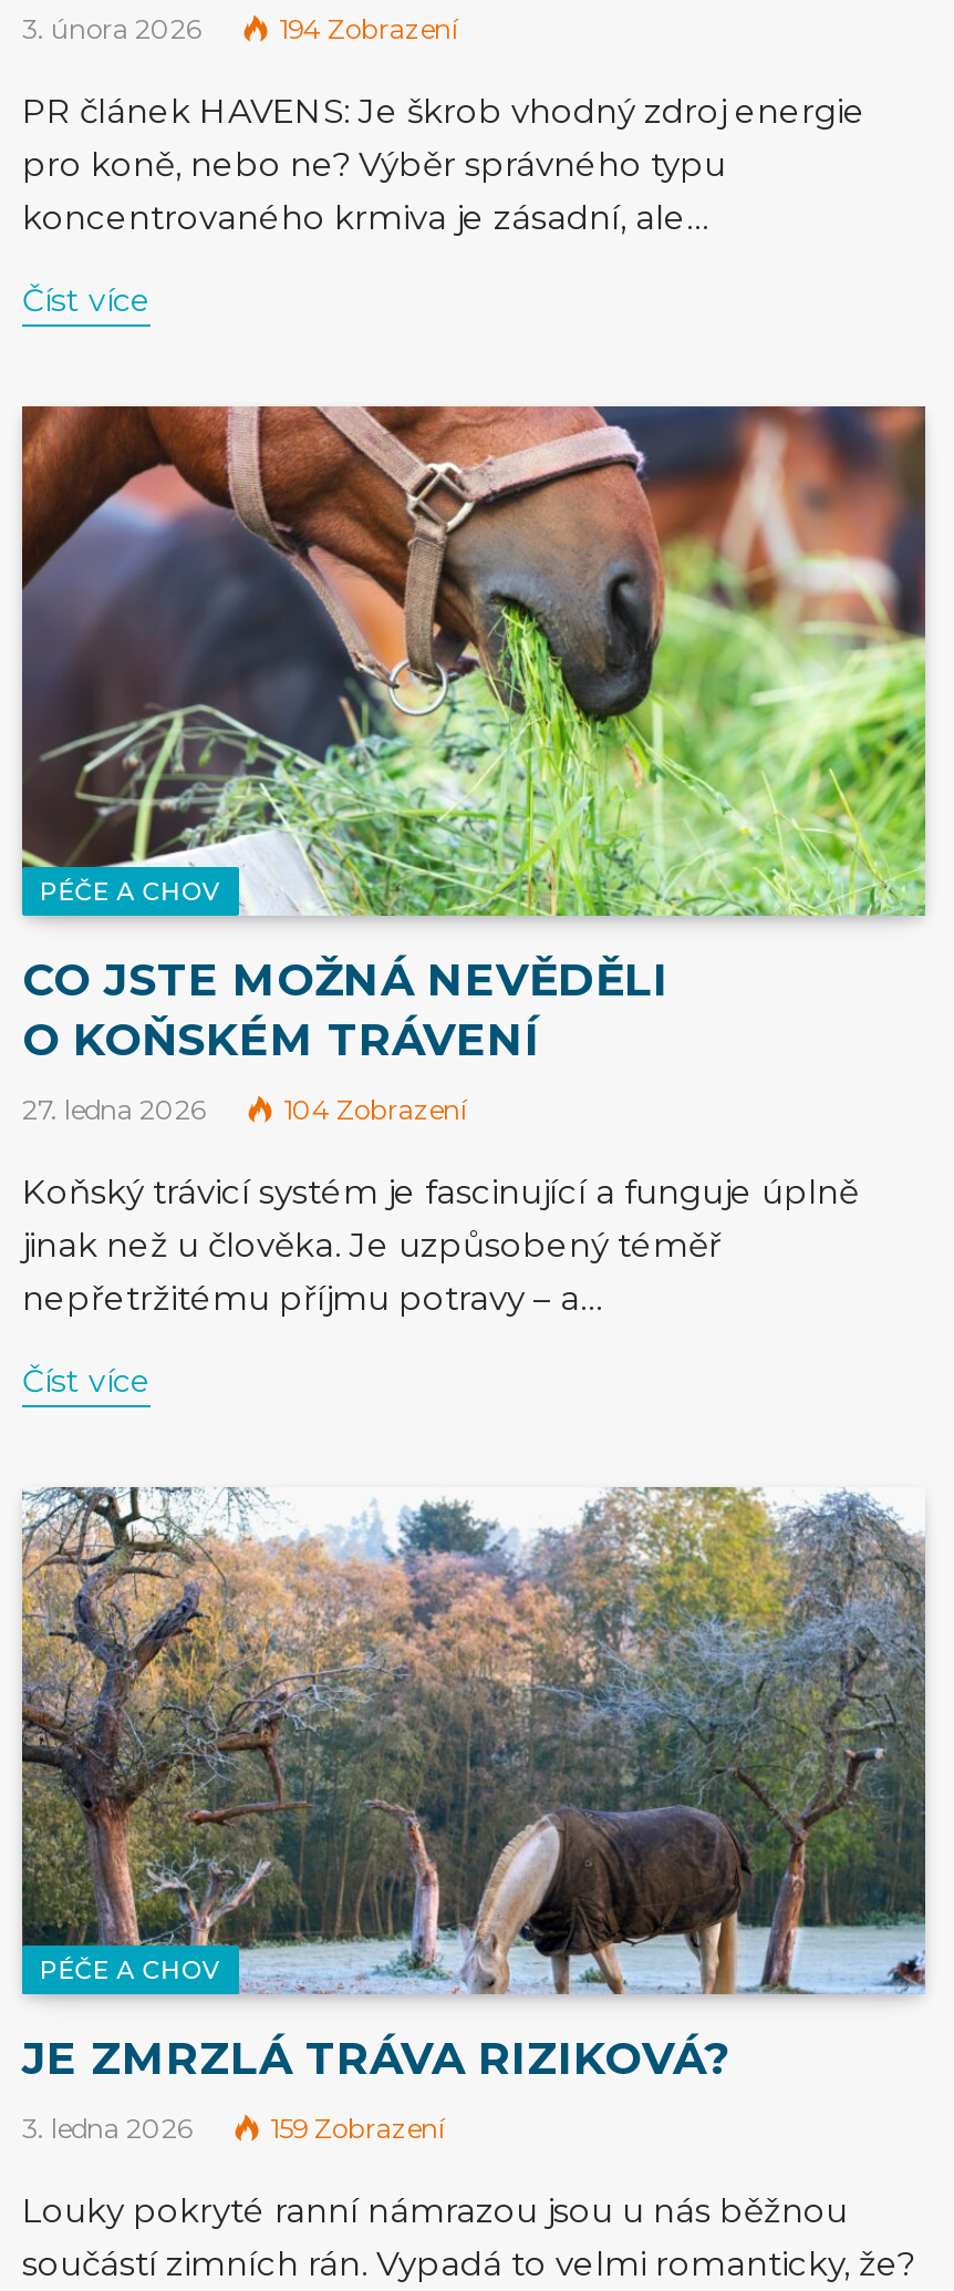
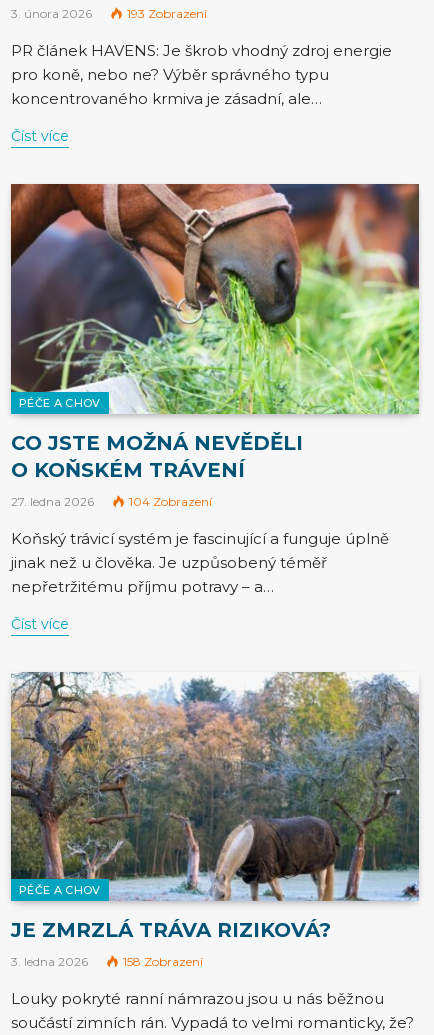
- 194 Zobrazení
+ 193 Zobrazení

- 159 Zobrazení
+ 158 Zobrazení
